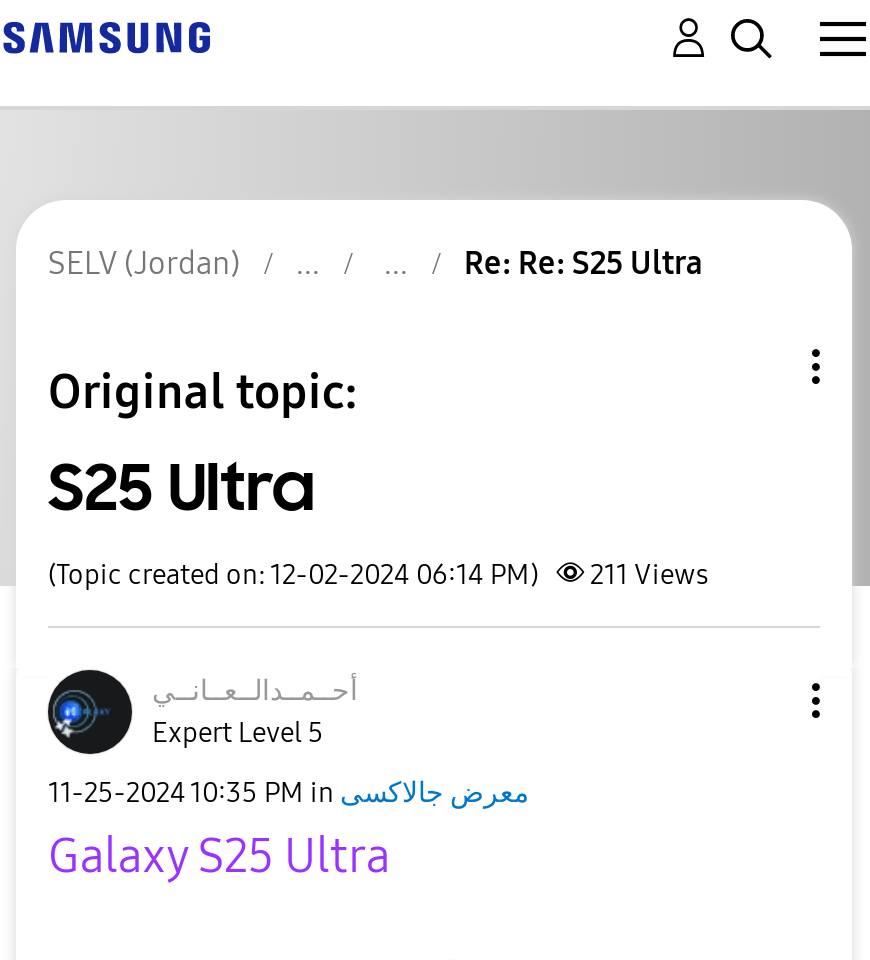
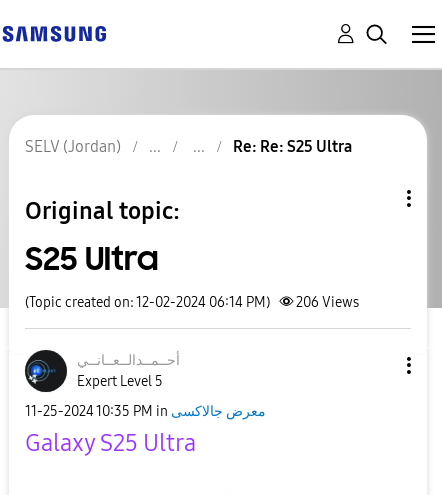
- (Topic created on: 12-02-2024 06:14 PM) 211 Views
+ (Topic created on: 12-02-2024 06:14 PM) 206 Views
